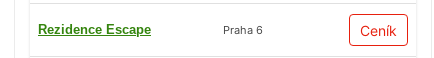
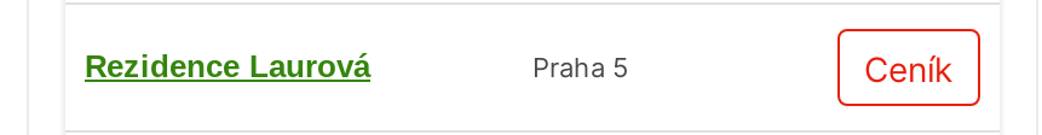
- Rezidence Escape
+ Rezidence Laurová

- Praha 6
+ Praha 5
